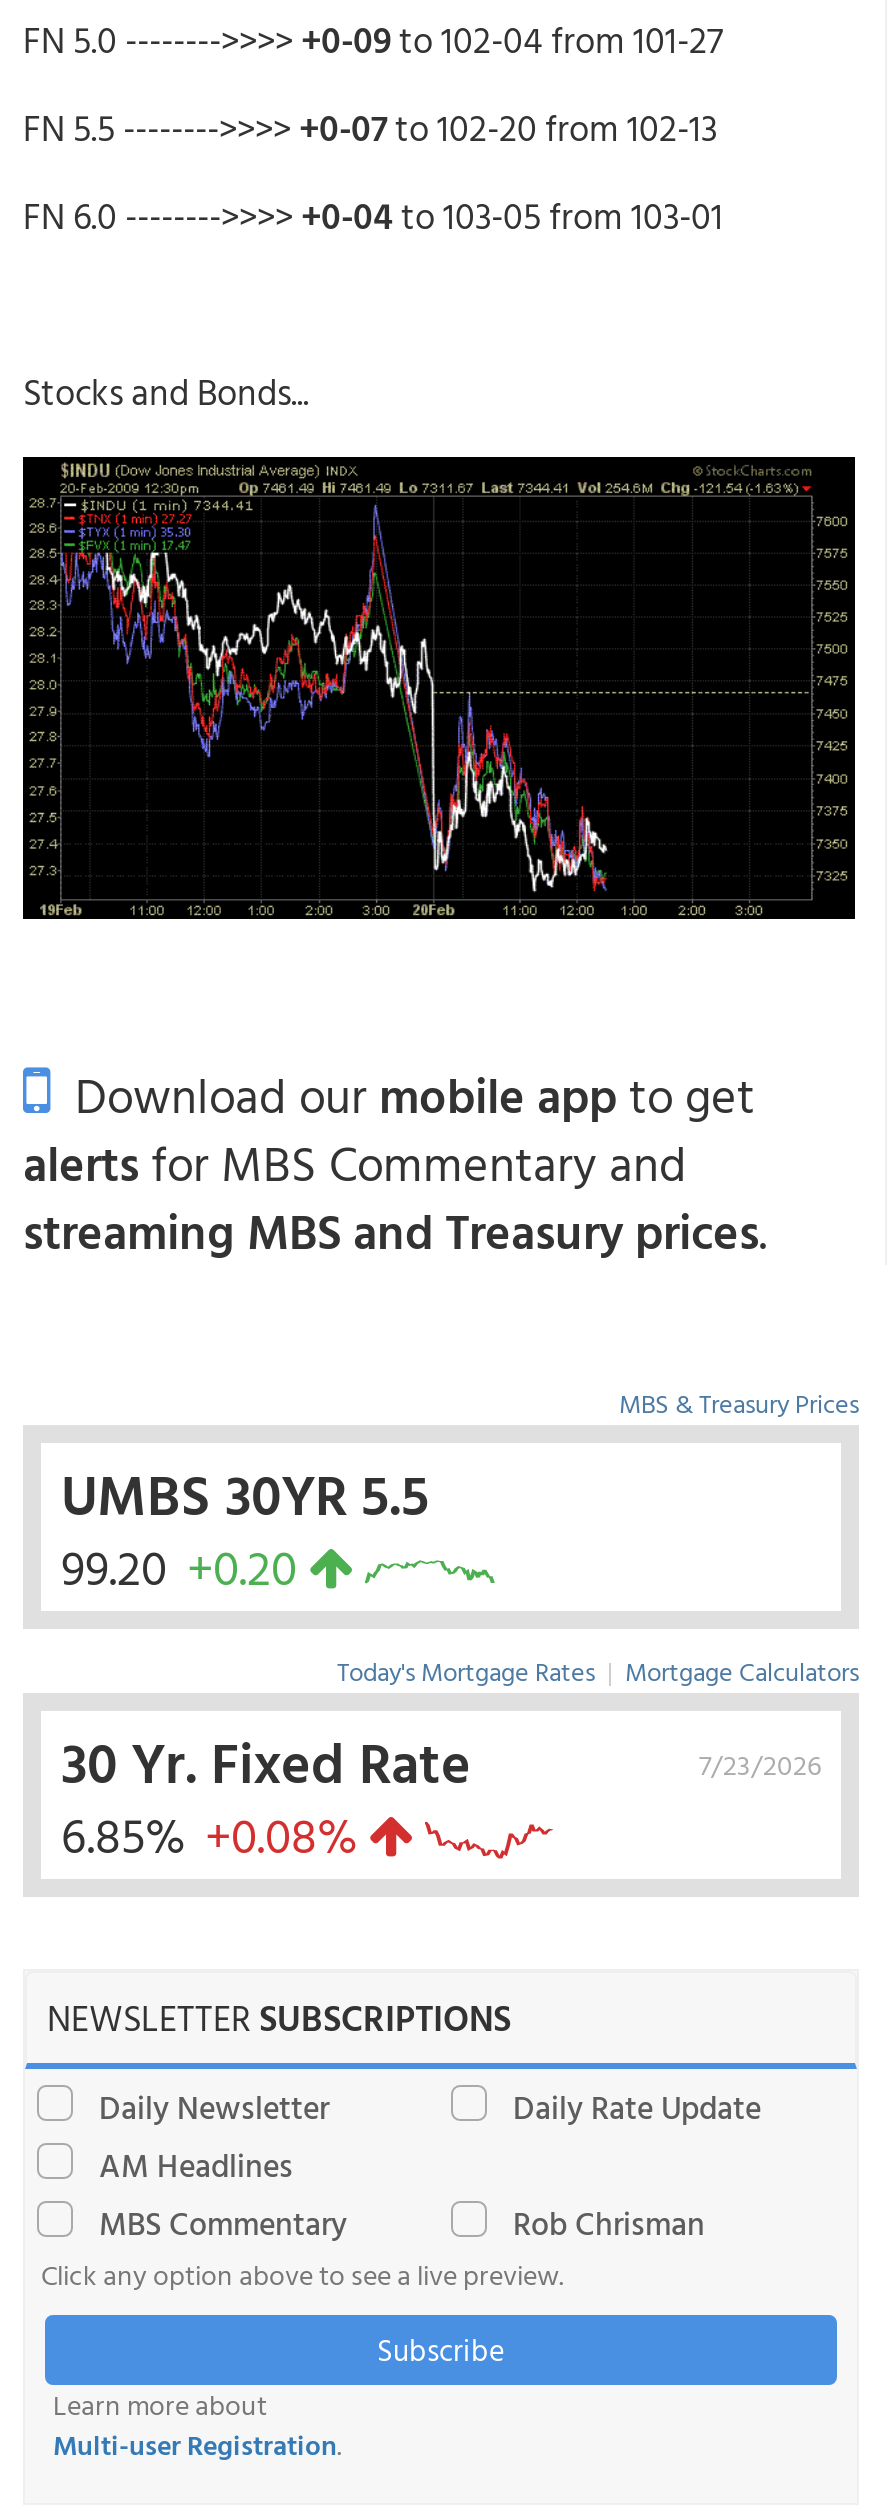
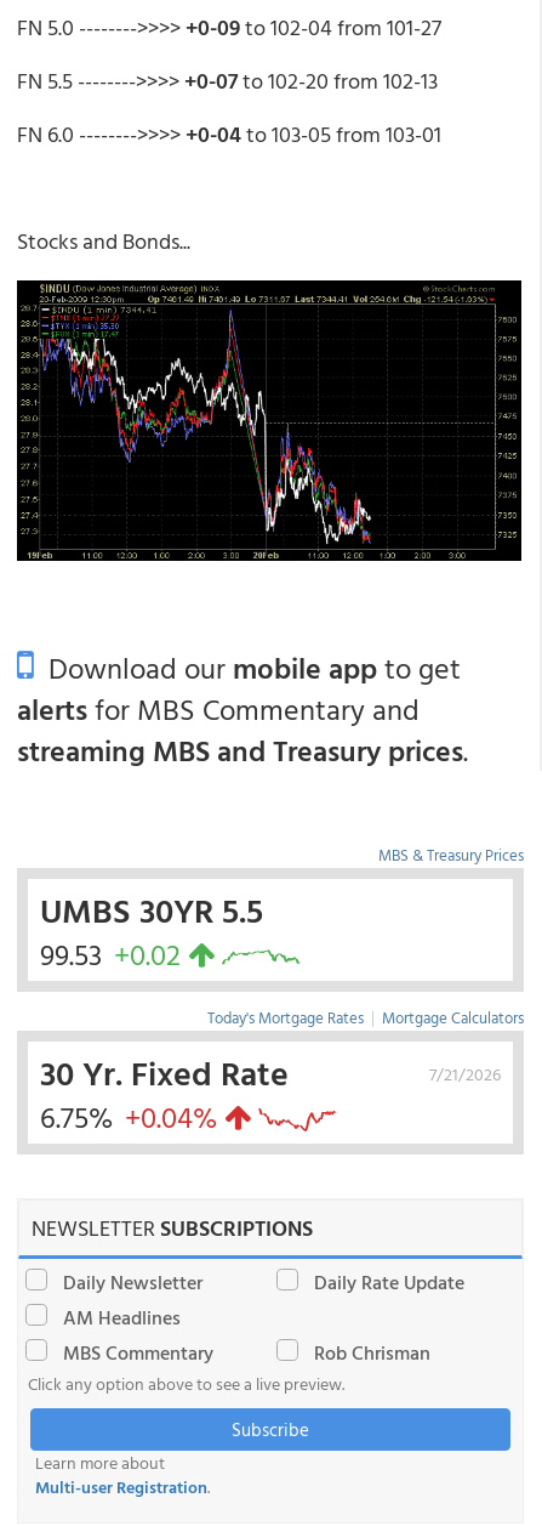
- 99.20 +0.20
+ 99.53 +0.02

- 7/23/2026
+ 7/21/2026

- 6.85% +0.08%
+ 6.75% +0.04%
